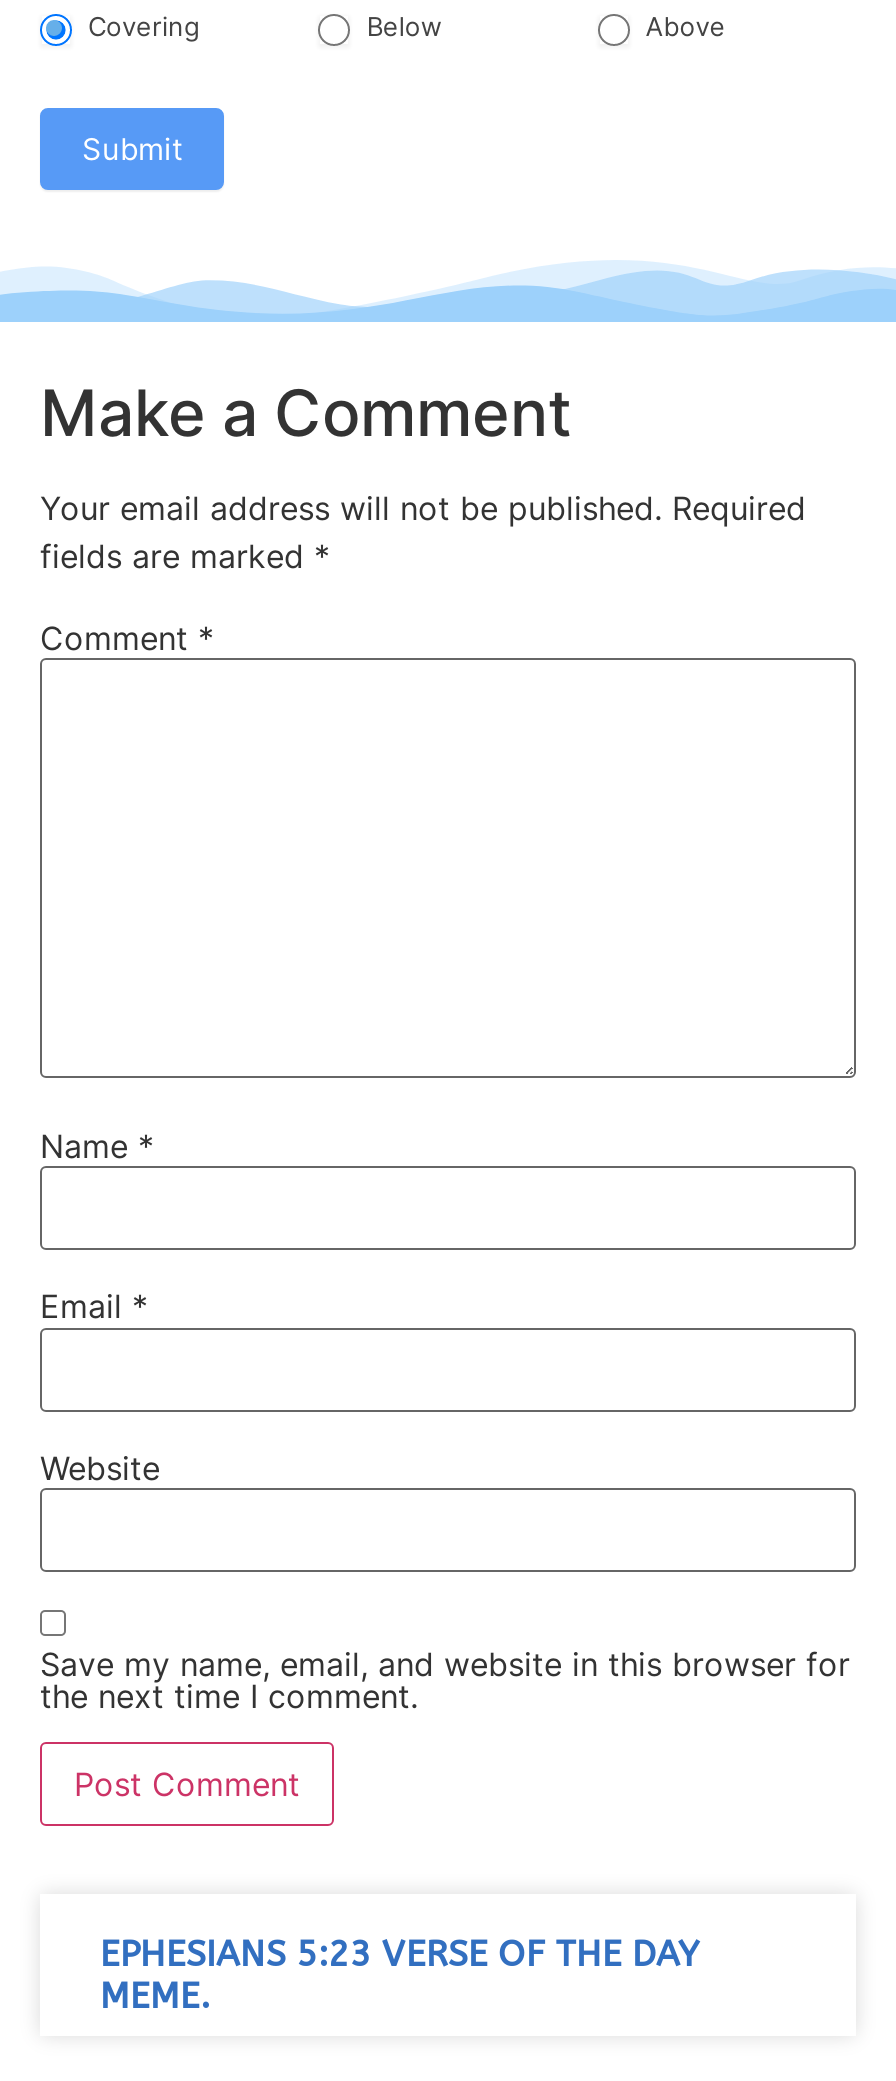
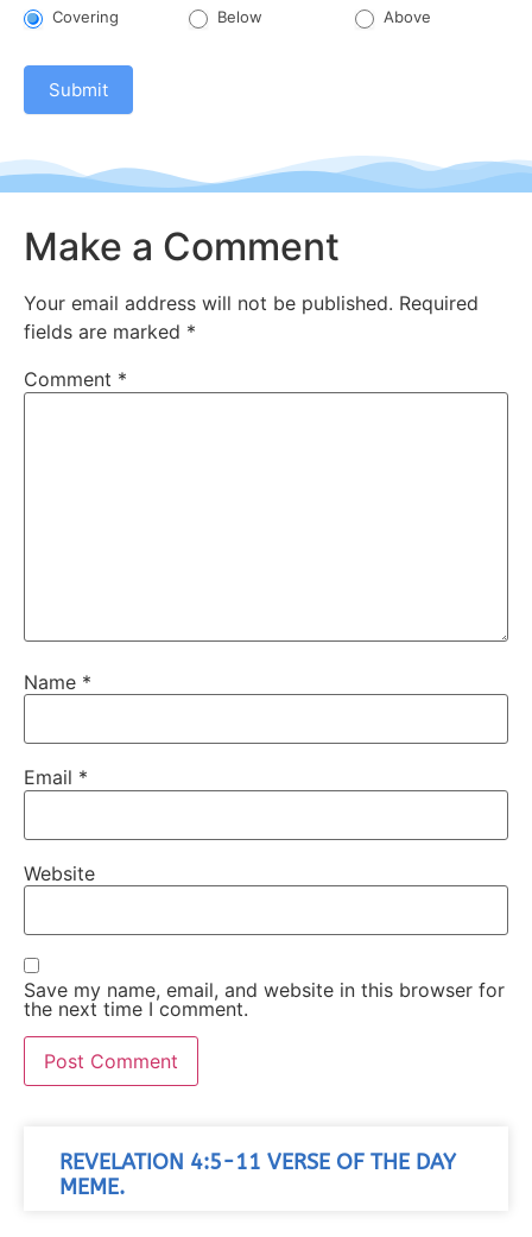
- EPHESIANS 5:23 VERSE OF THE DAY
+ REVELATION 4:5-11 VERSE OF THE DAY
